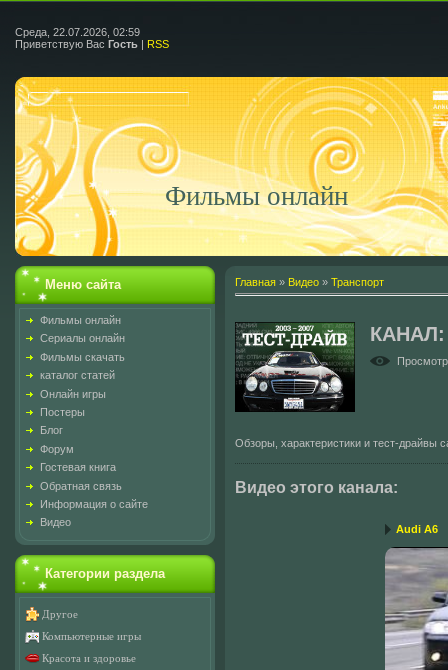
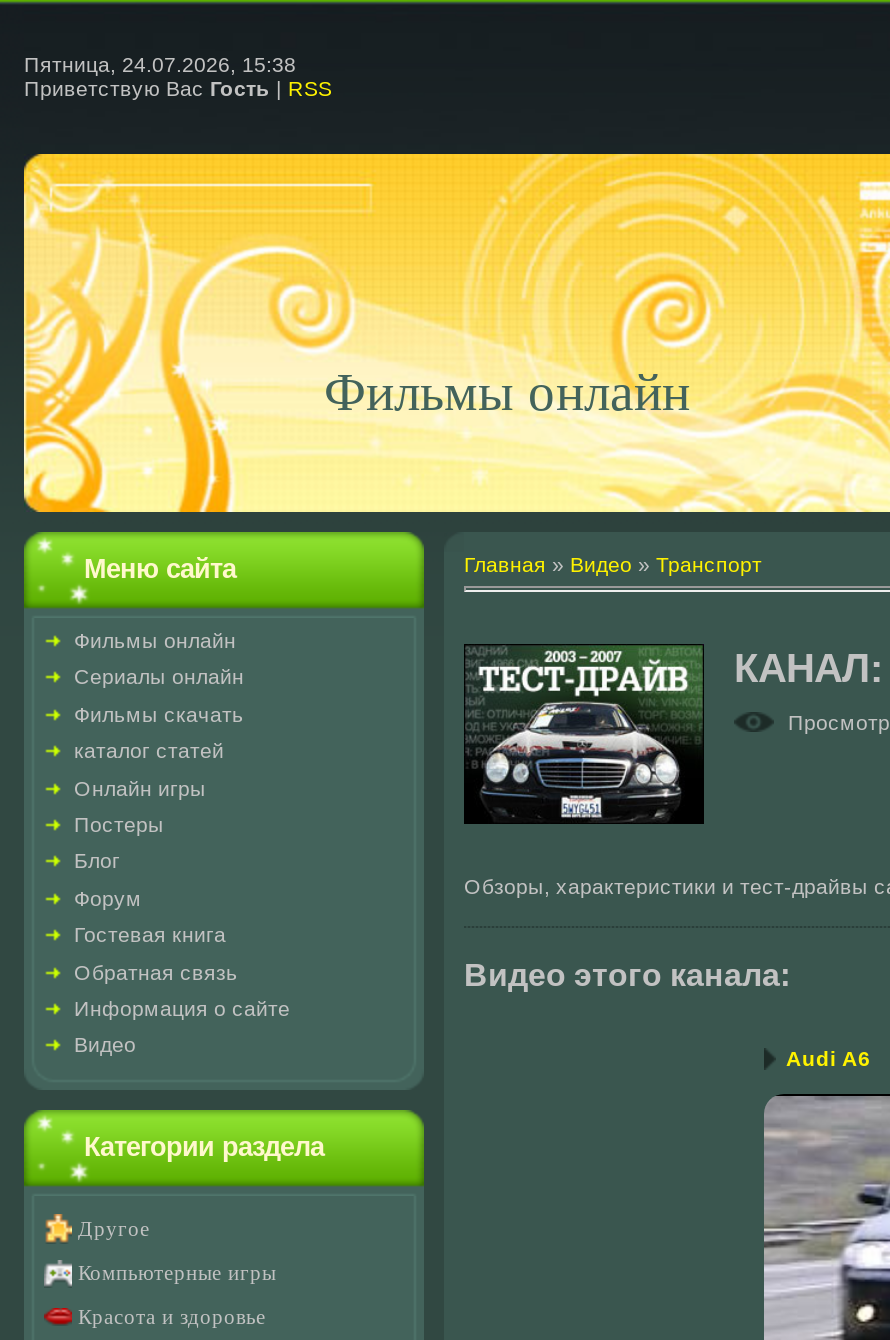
- Среда, 22.07.2026, 02:59
+ Пятница, 24.07.2026, 15:38
